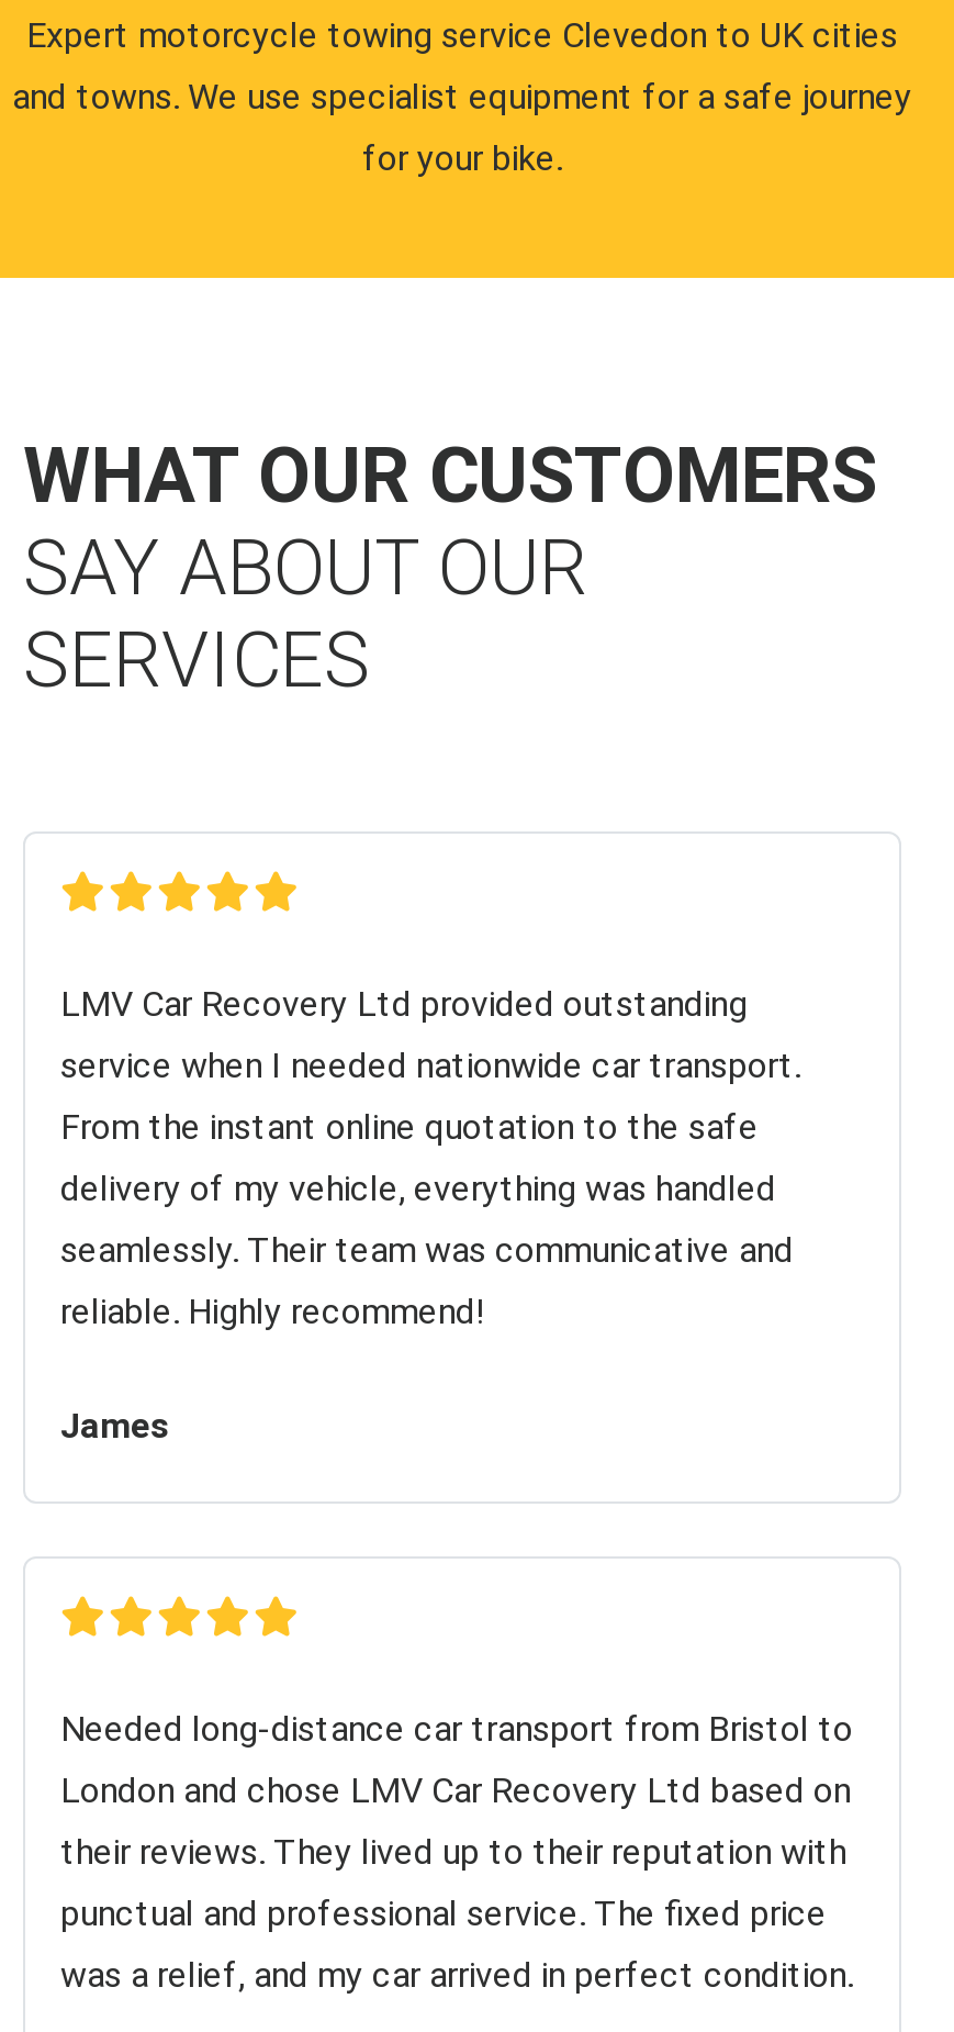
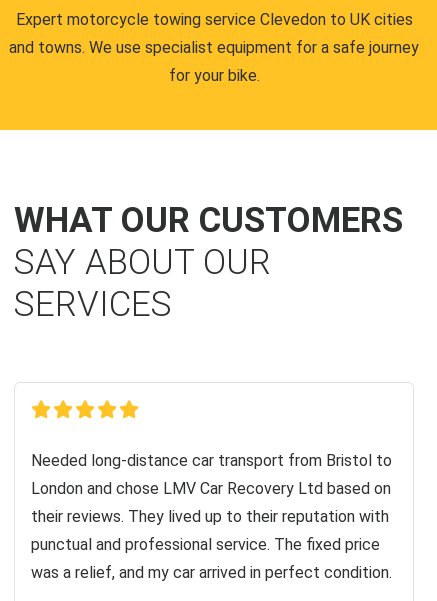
- LMV Car Recovery Ltd provided outstanding
- service when I needed nationwide car transport.
- From the instant online quotation to the safe
- delivery of my vehicle, everything was handled
- seamlessly. Their team was communicative and
- reliable. Highly recommend!
- James
